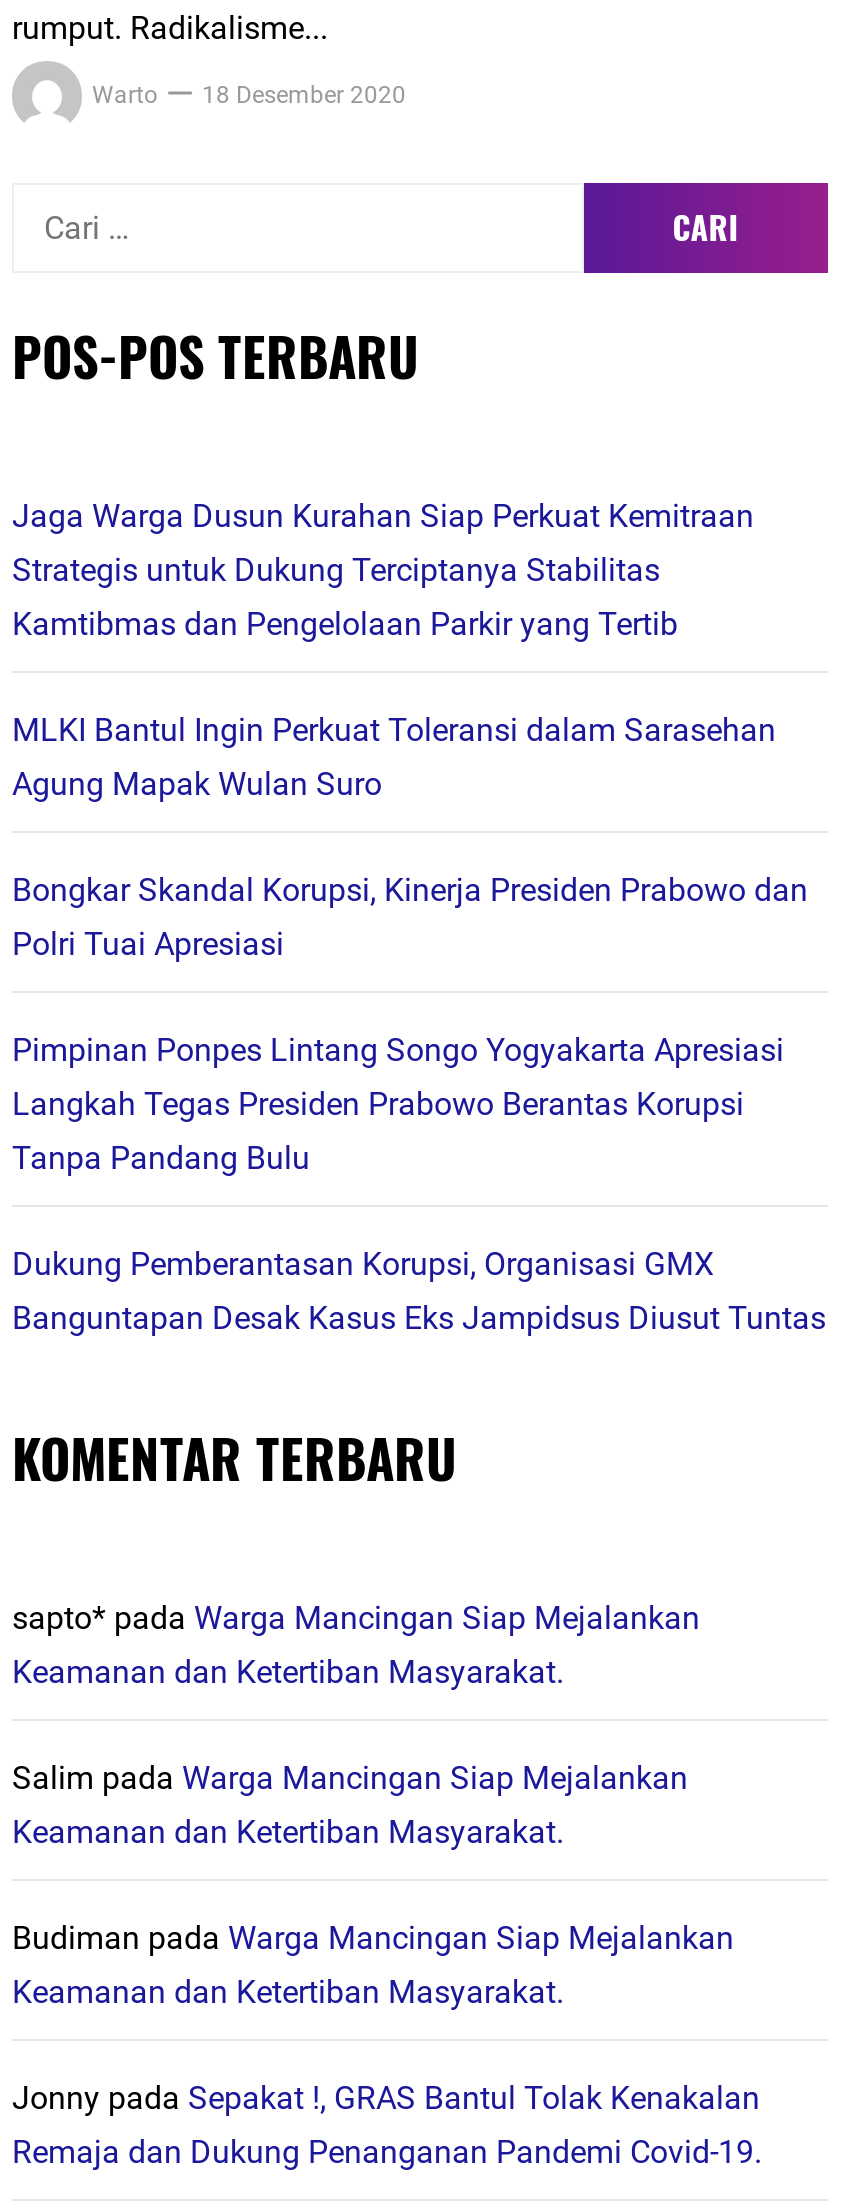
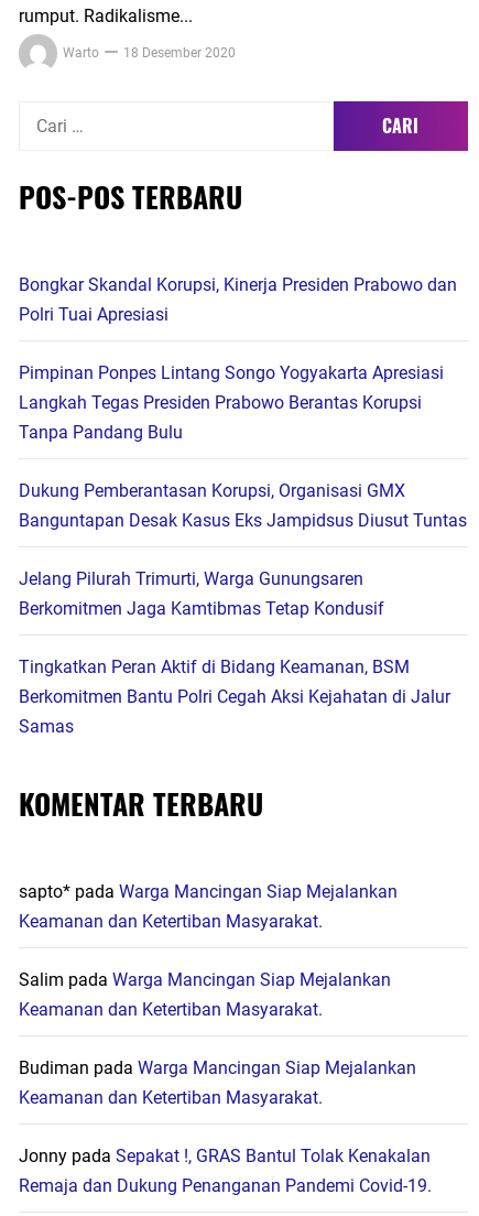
- Jaga Warga Dusun Kurahan Siap Perkuat Kemitraan
- Strategis untuk Dukung Terciptanya Stabilitas
- Kamtibmas dan Pengelolaan Parkir yang Tertib
- MLKI Bantul Ingin Perkuat Toleransi dalam Sarasehan
- Agung Mapak Wulan Suro

moved up: Bongkar Skandal Korupsi, Kinerja Presiden Prabowo dan | Polri Tuai Apresiasi | Pimpinan Ponpes Lintang Songo Yogyakarta Apresiasi | Langkah Tegas Presiden Prabowo Berantas Korupsi | Tanpa Pandang Bulu | Dukung Pemberantasan Korupsi, Organisasi GMX | Banguntapan Desak Kasus Eks Jampidsus Diusut Tuntas

+ Jelang Pilurah Trimurti, Warga Gunungsaren
+ Berkomitmen Jaga Kamtibmas Tetap Kondusif
+ Tingkatkan Peran Aktif di Bidang Keamanan, BSM
+ Berkomitmen Bantu Polri Cegah Aksi Kejahatan di Jalur
+ Samas
